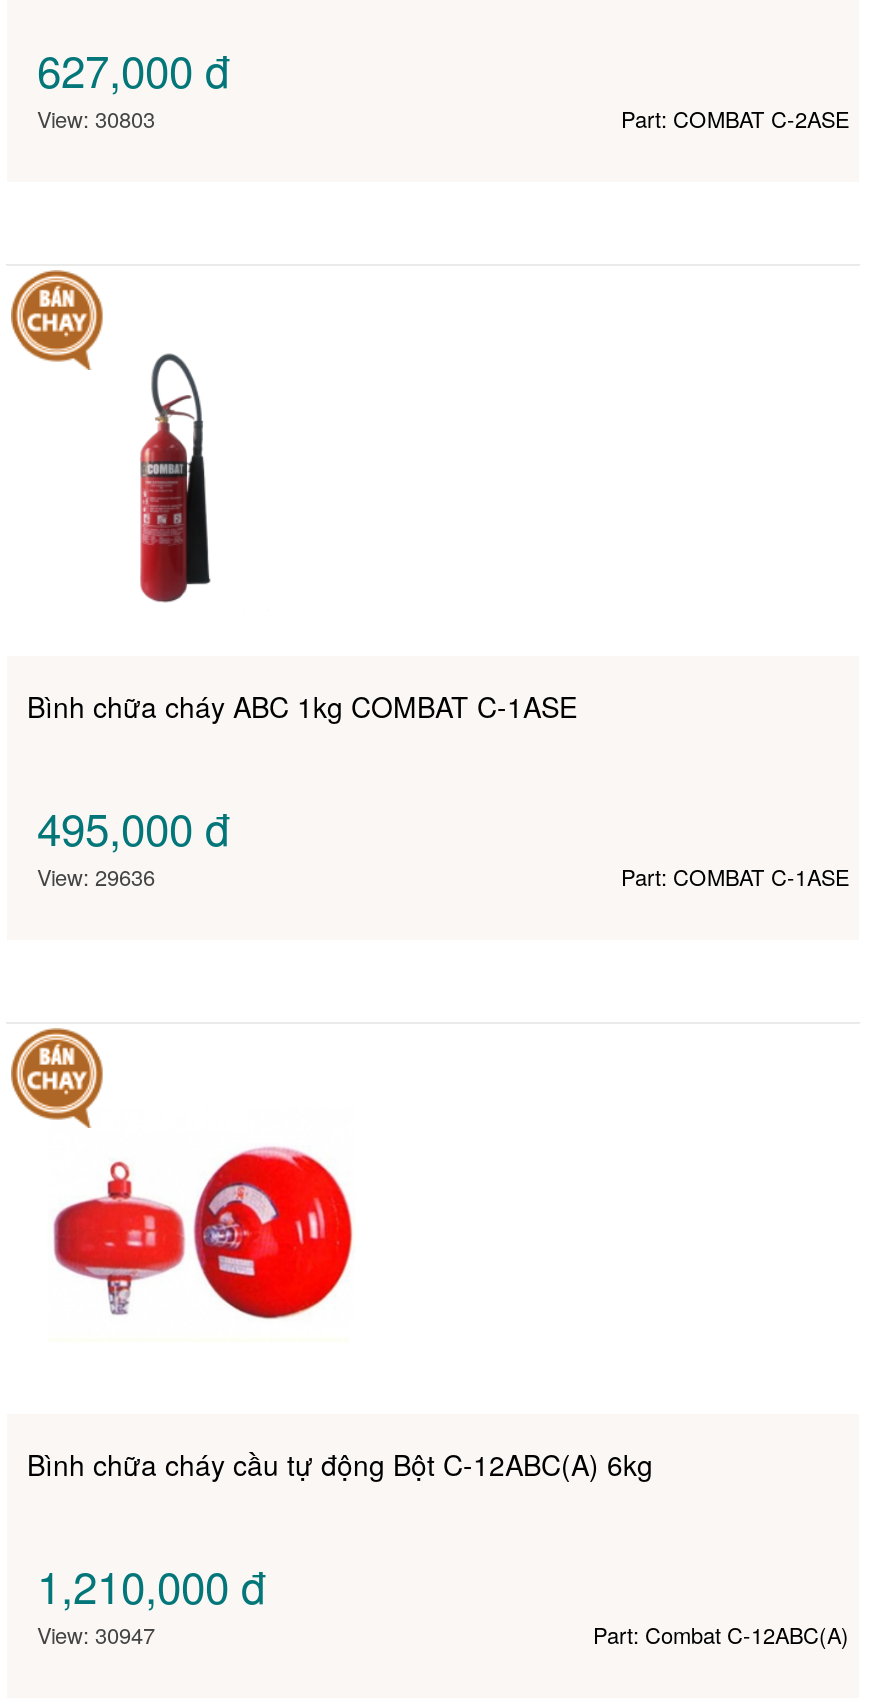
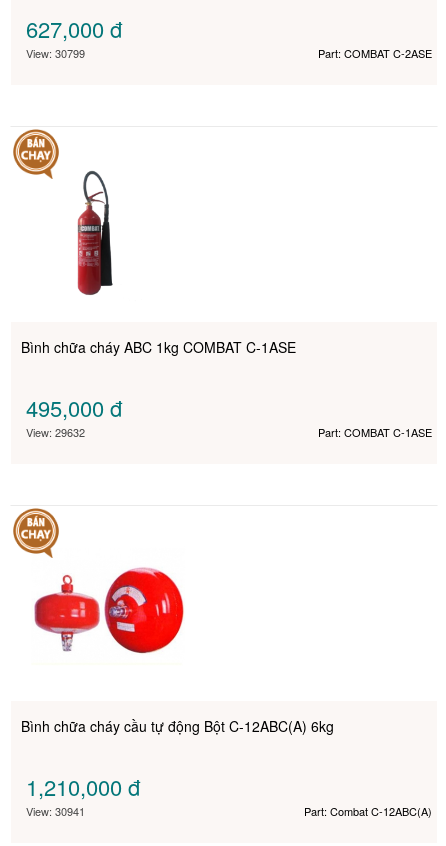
- View: 30803
+ View: 30799

- View: 29636
+ View: 29632

- View: 30947
+ View: 30941
